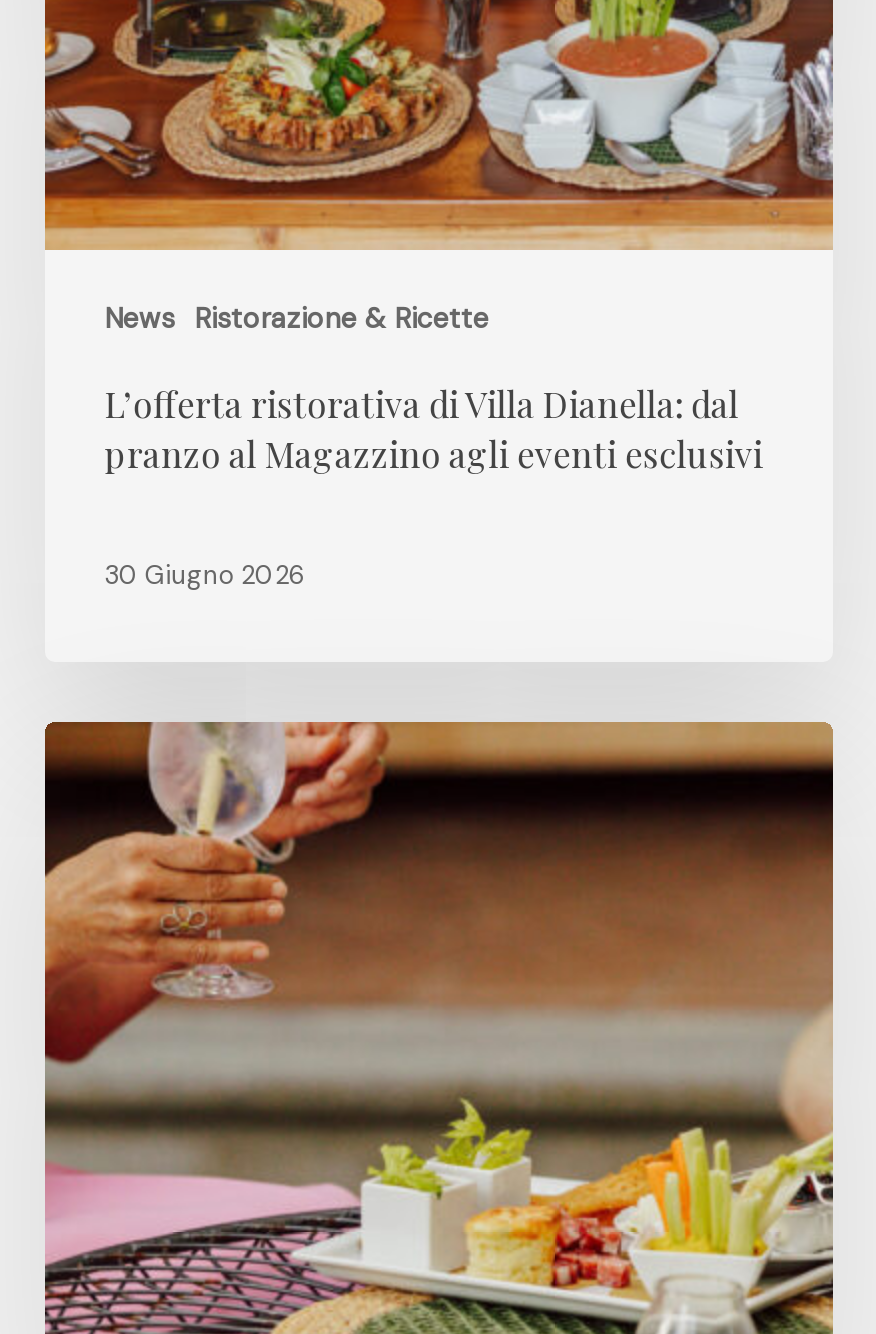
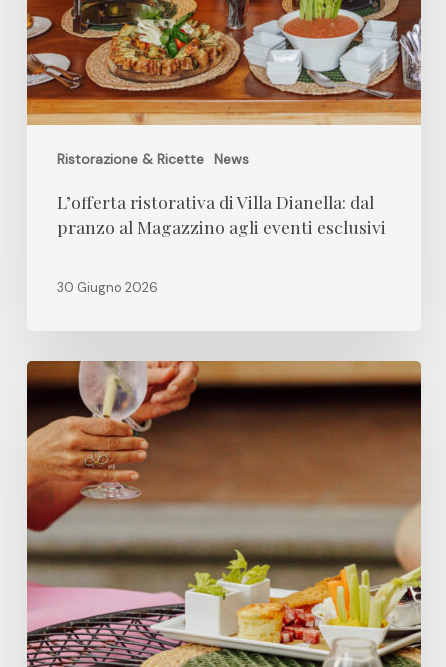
- News Ristorazione & Ricette
+ Ristorazione & Ricette News
